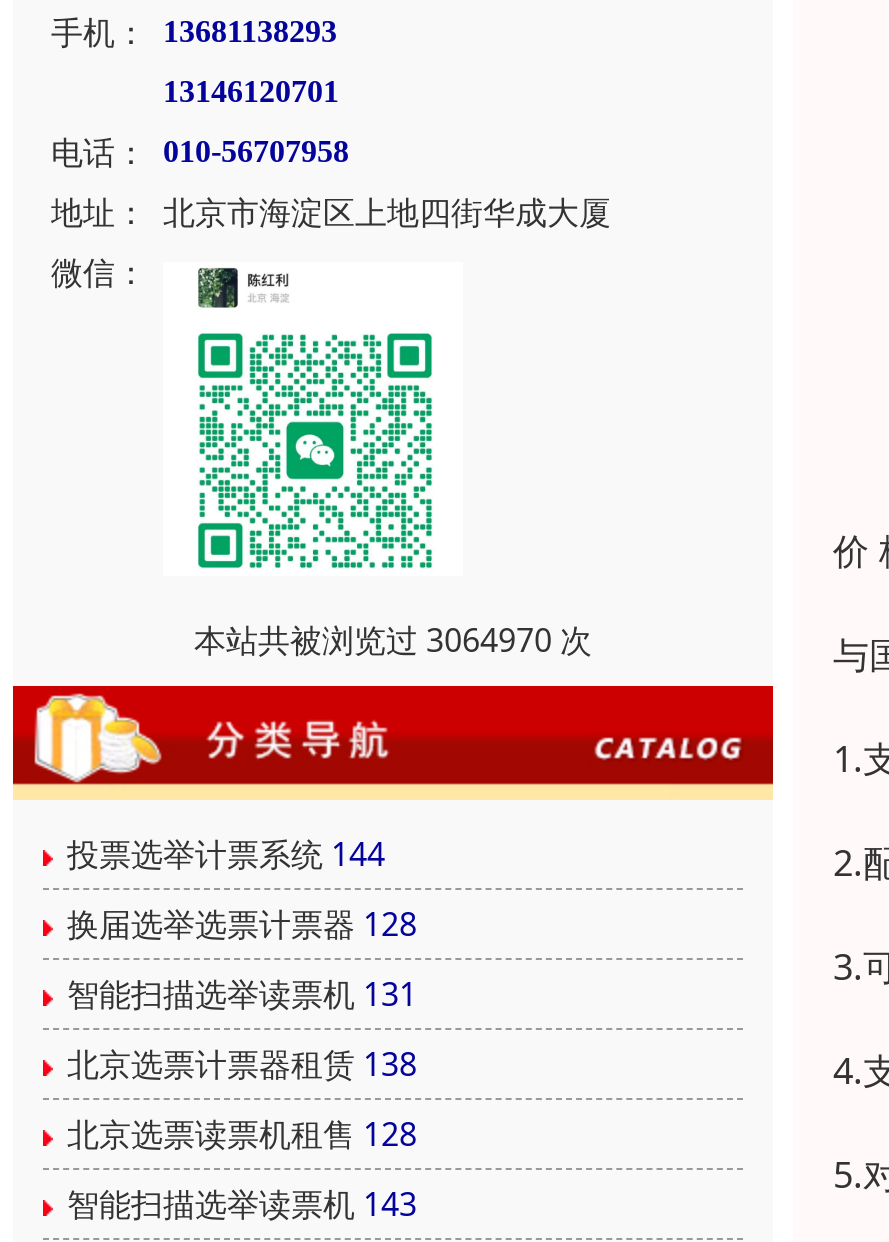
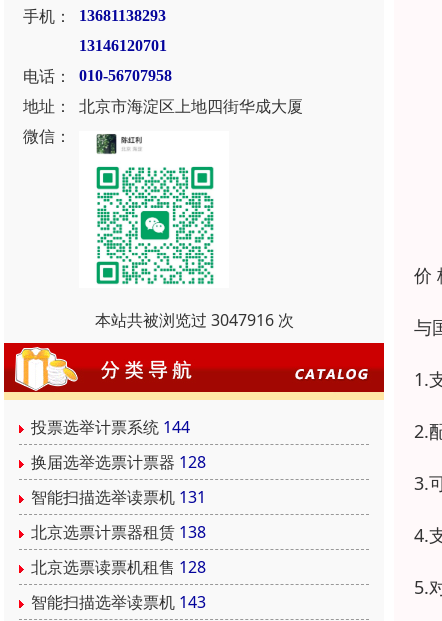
- 本站共被浏览过 3064970 次
+ 本站共被浏览过 3047916 次
